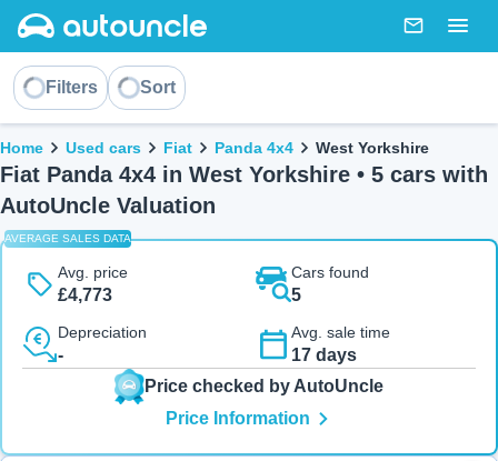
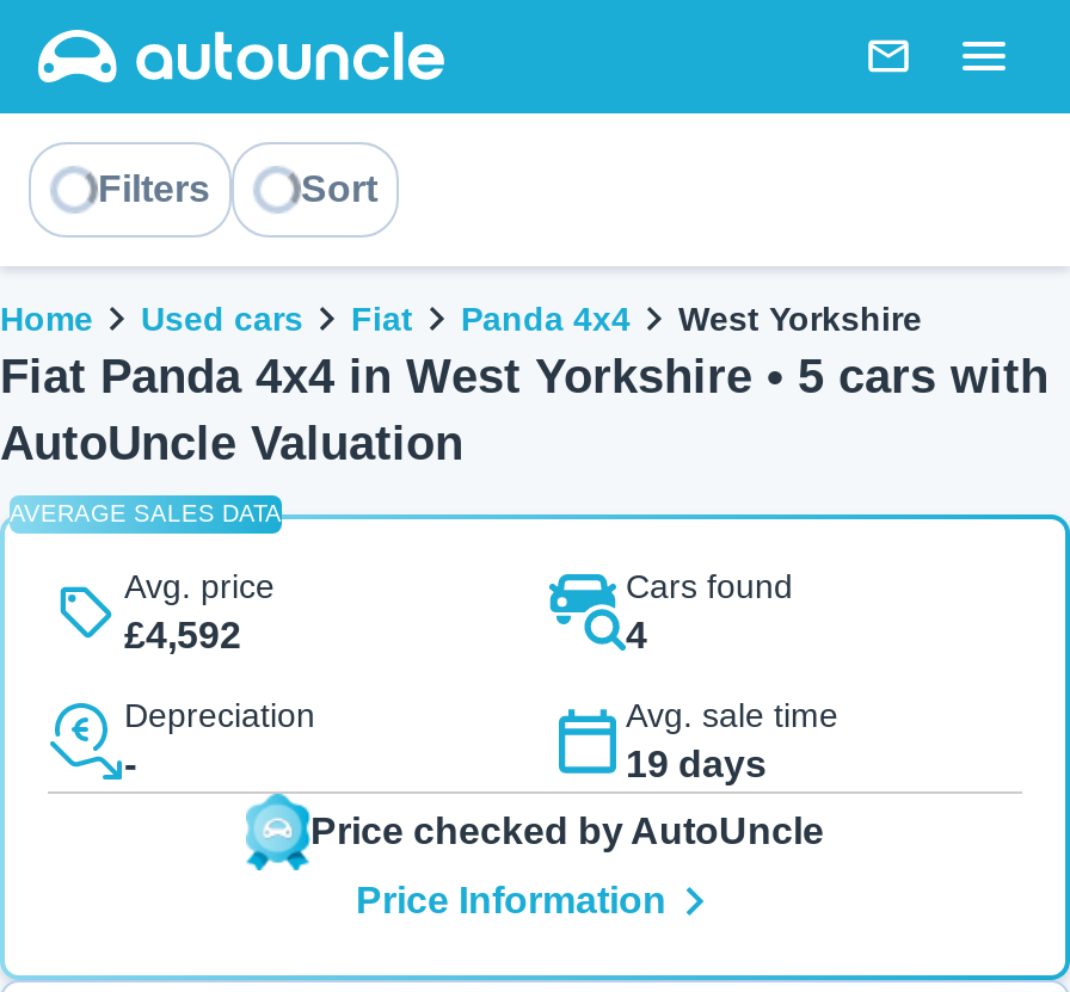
- £4,773
+ £4,592

- 5
+ 4

- 17 days
+ 19 days
